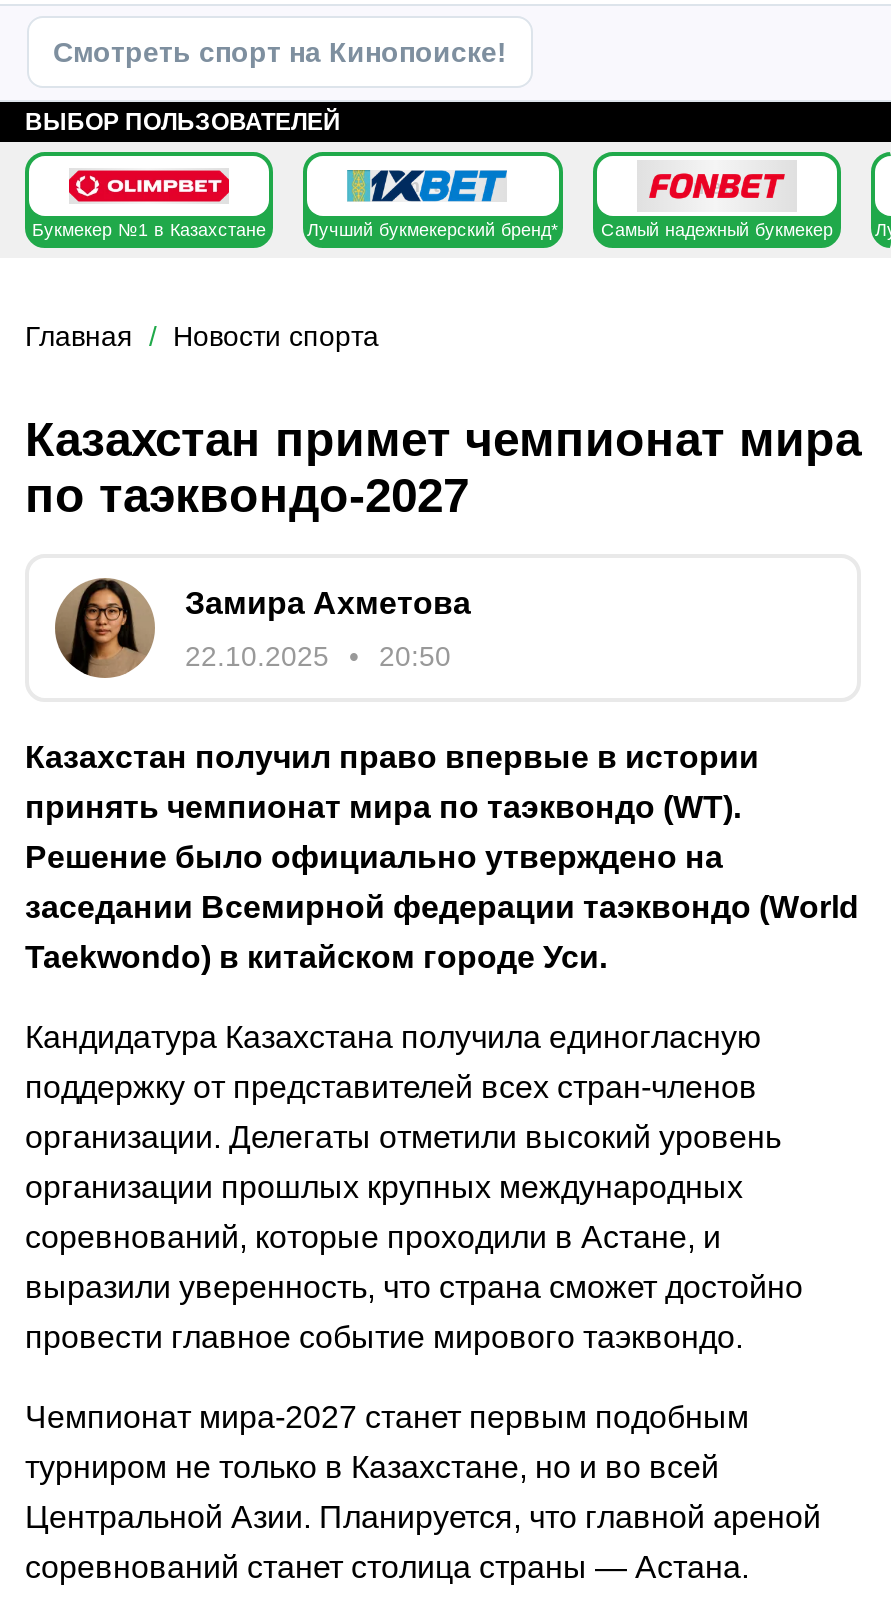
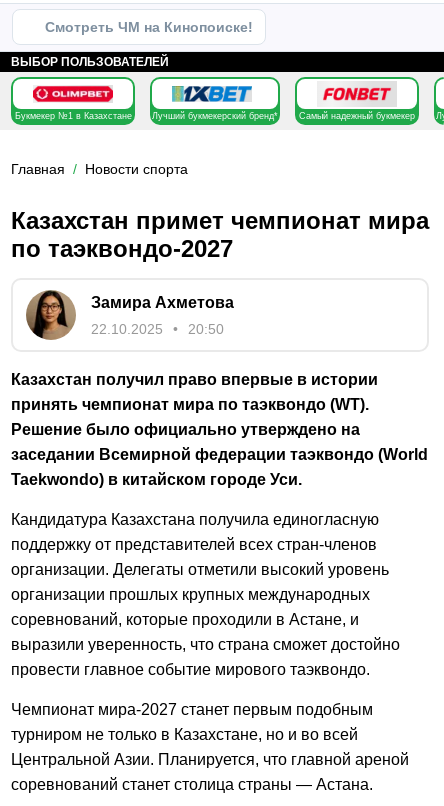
- Смотреть спорт на Кинопоиске!
+ Смотреть ЧМ на Кинопоиске!
